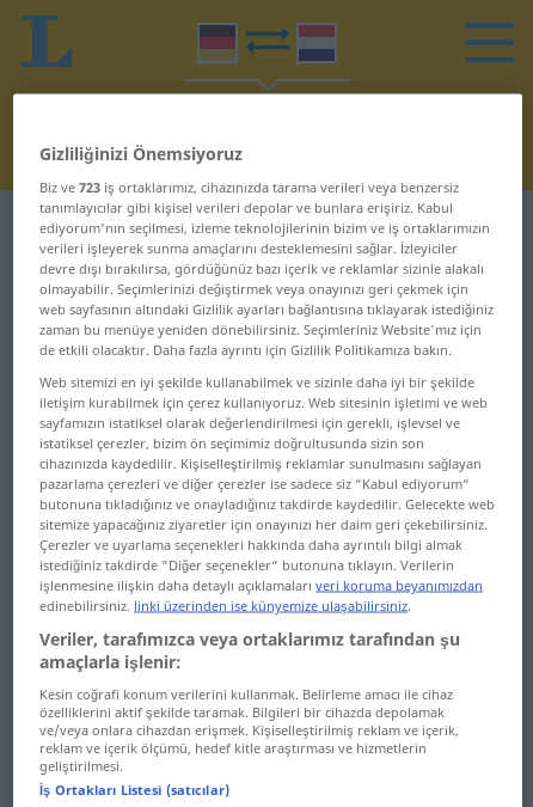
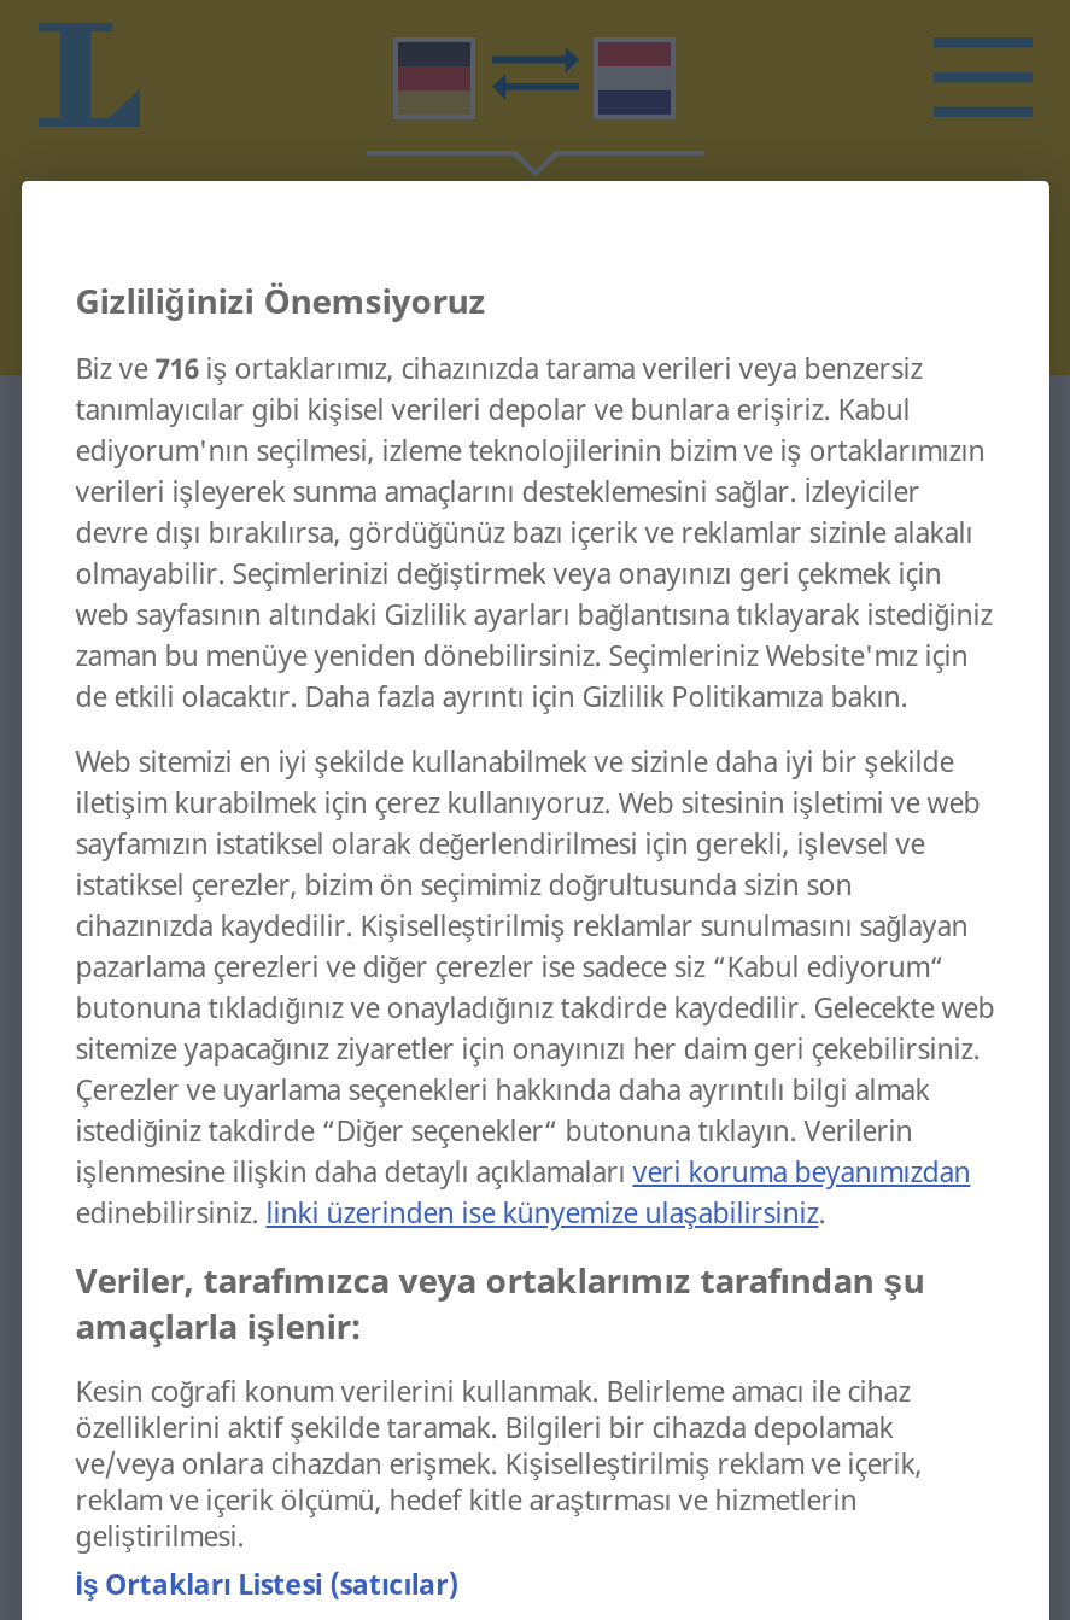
- Biz ve 723 iş ortaklarımız, cihazınızda tarama verileri veya benzersiz
+ Biz ve 716 iş ortaklarımız, cihazınızda tarama verileri veya benzersiz
